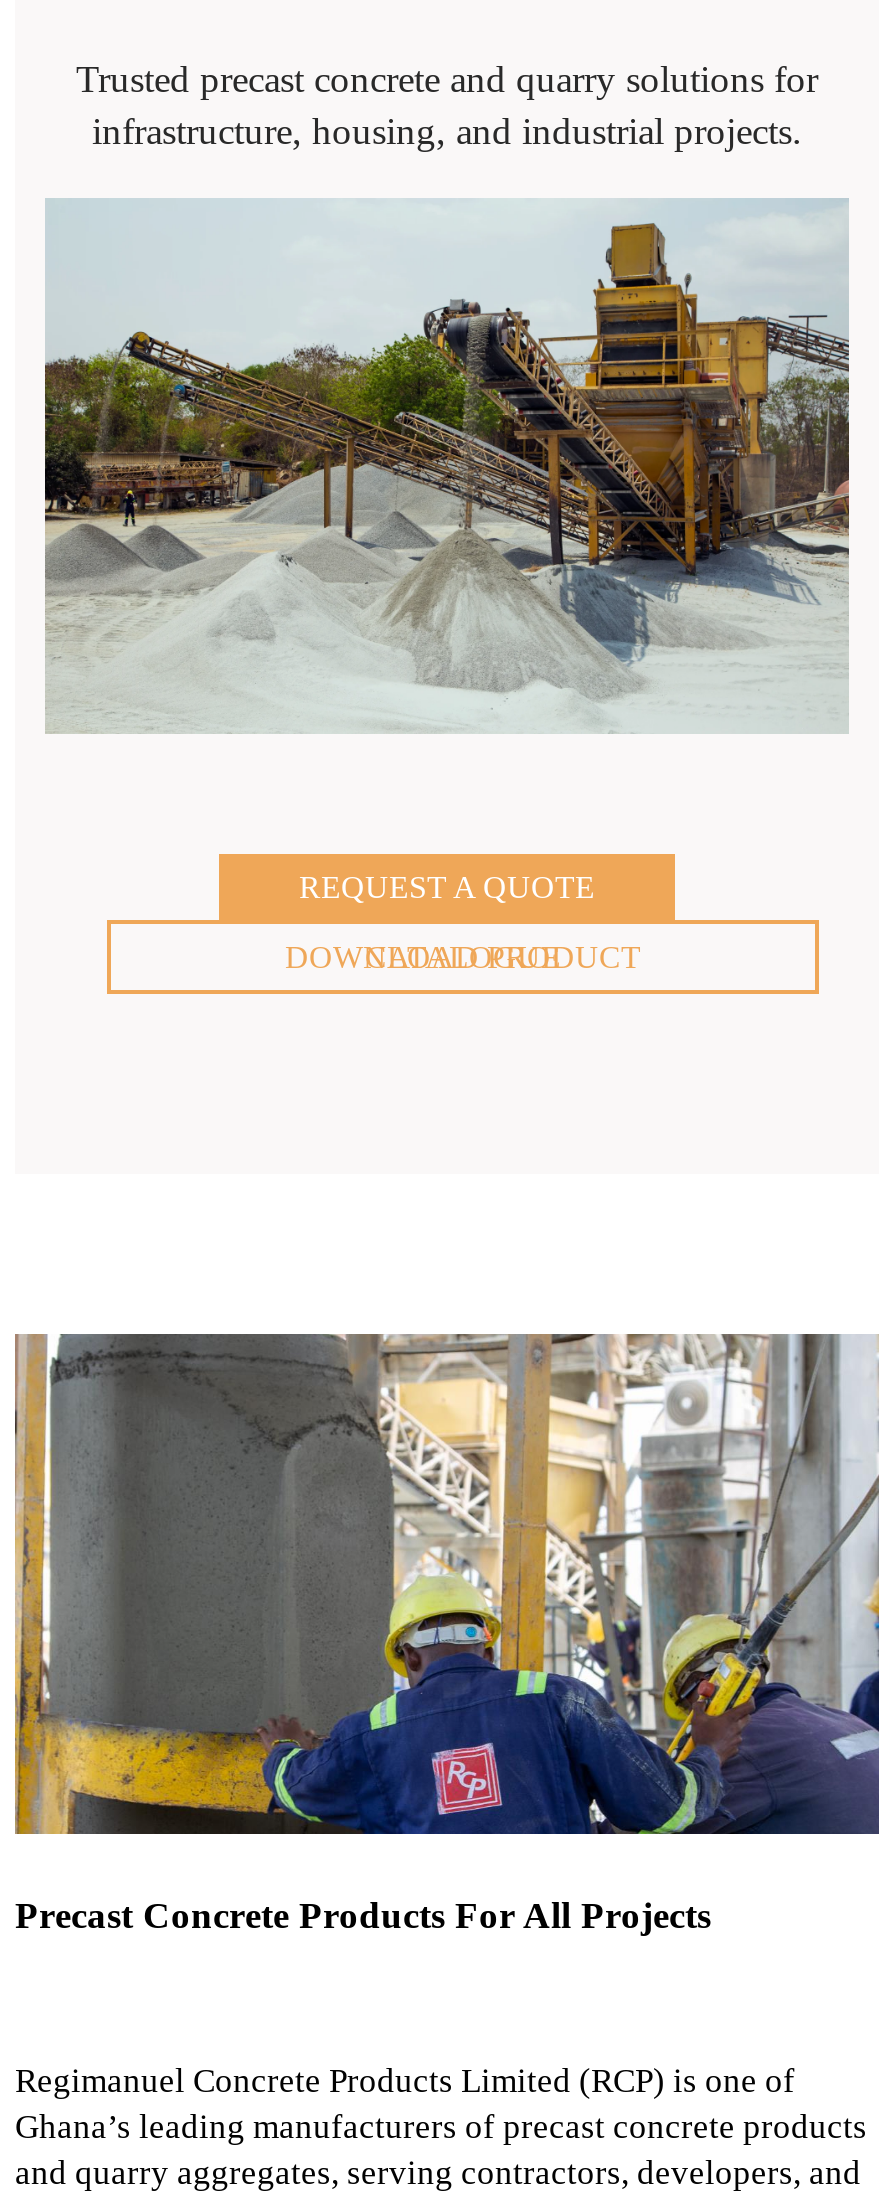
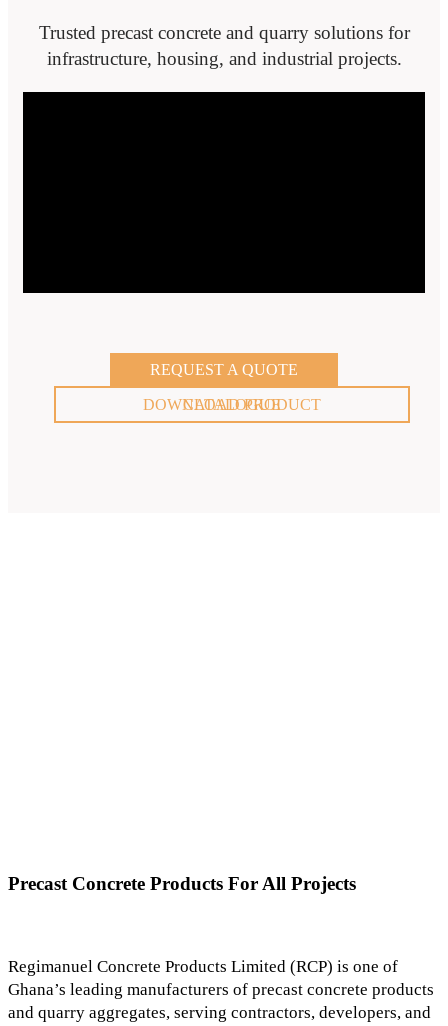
- [image]

- [image]
